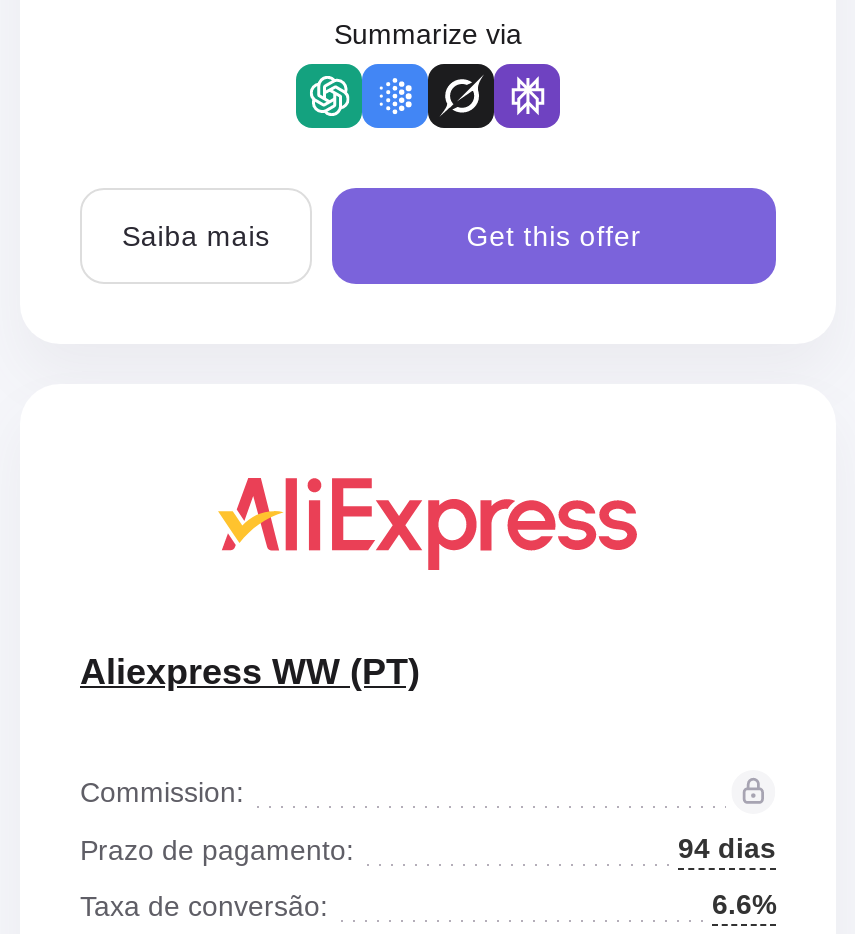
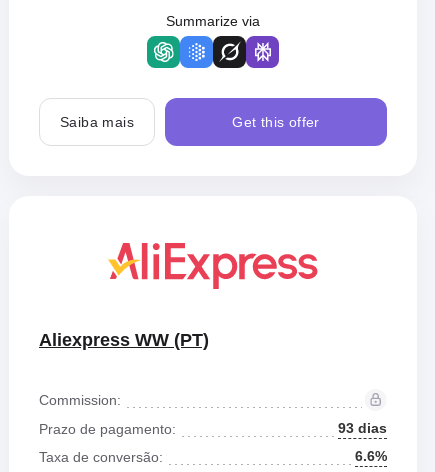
- 94 dias
+ 93 dias
